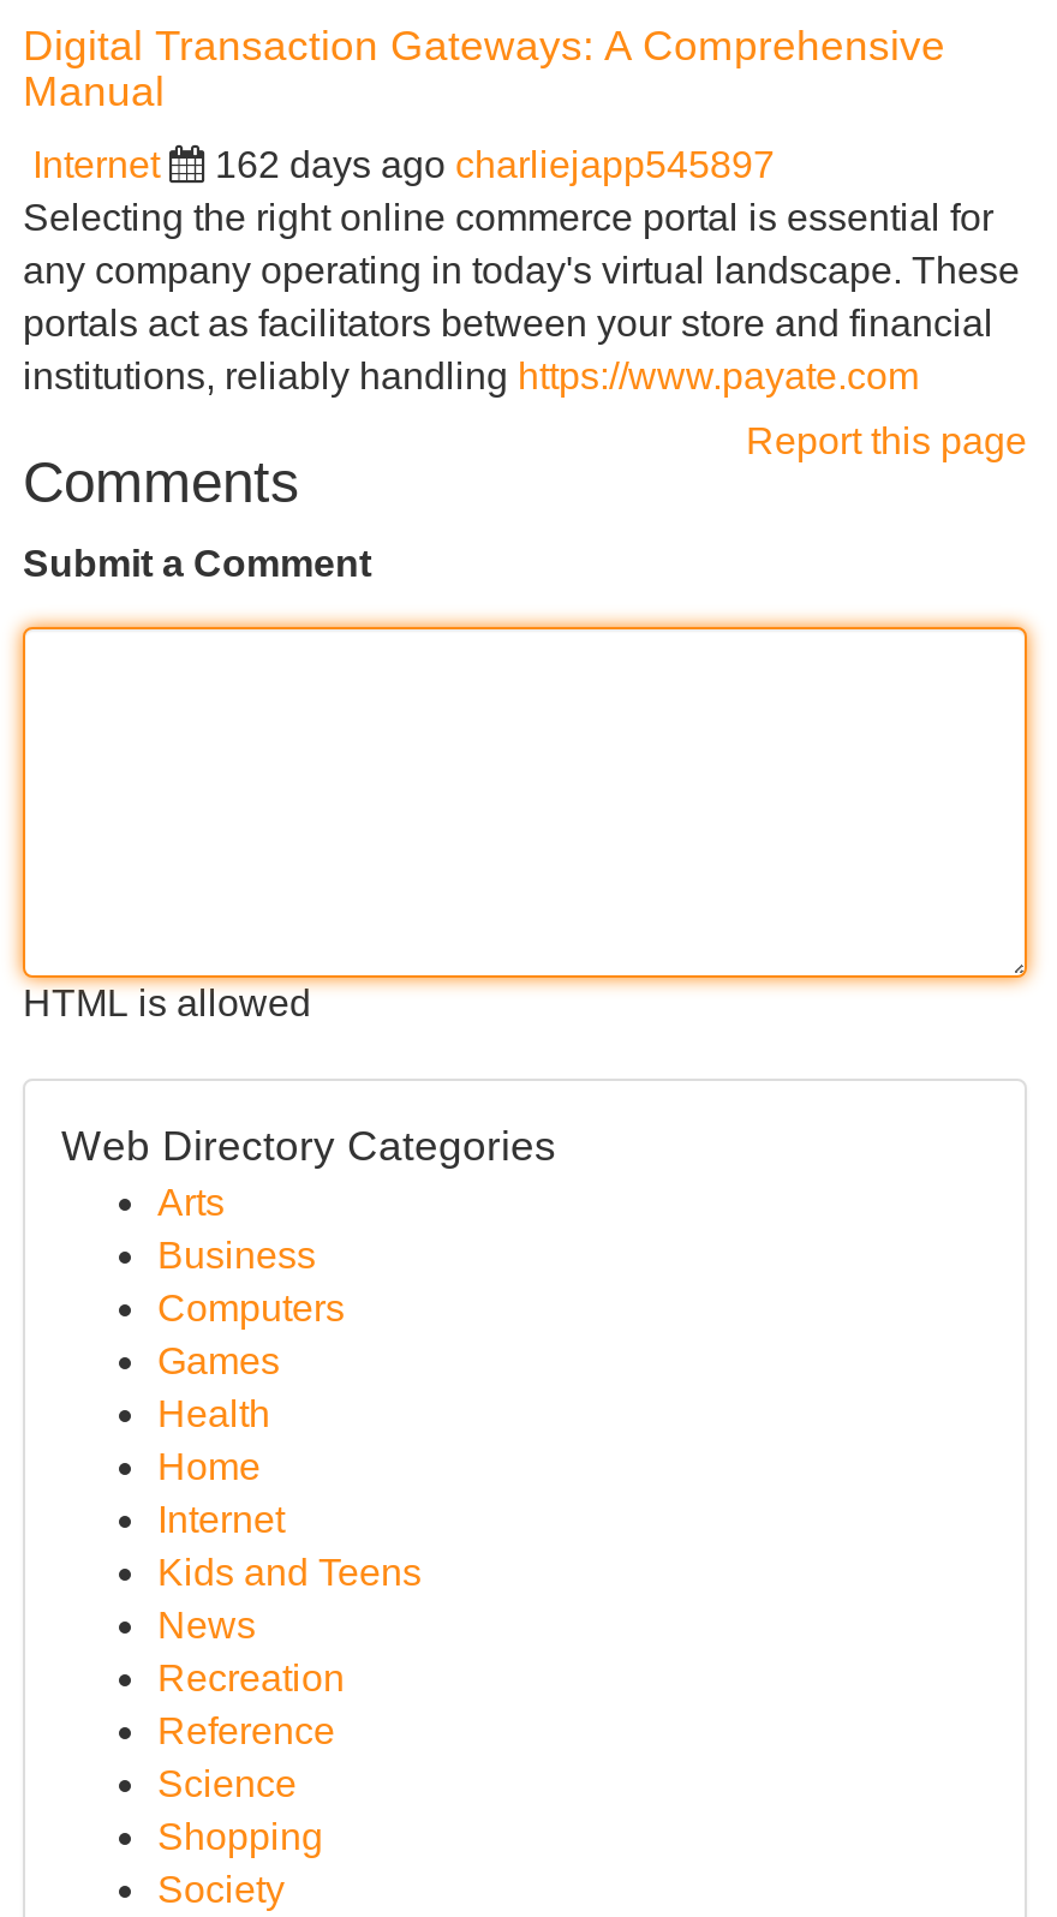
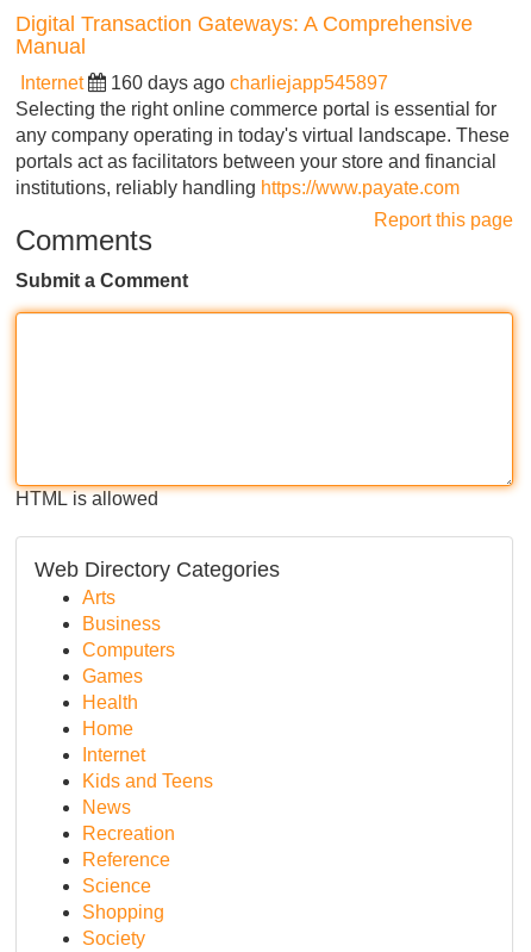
- 162 days ago charliejapp545897
+ 160 days ago charliejapp545897
